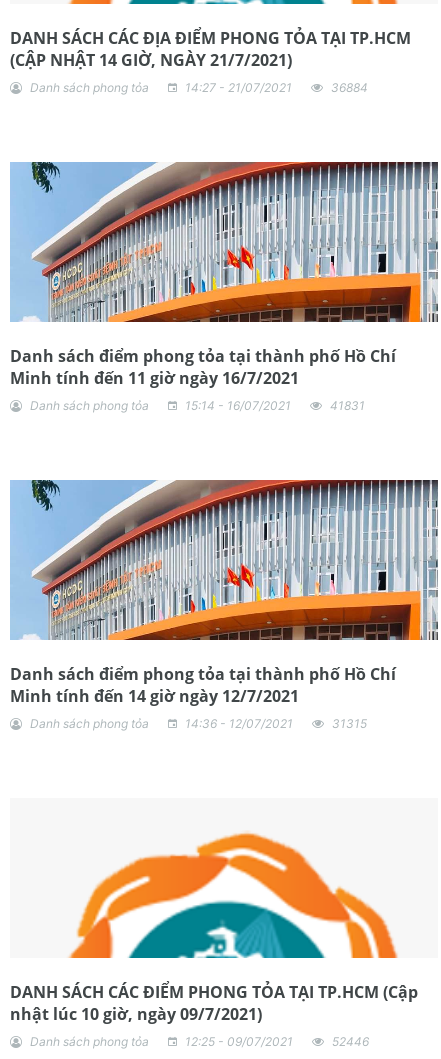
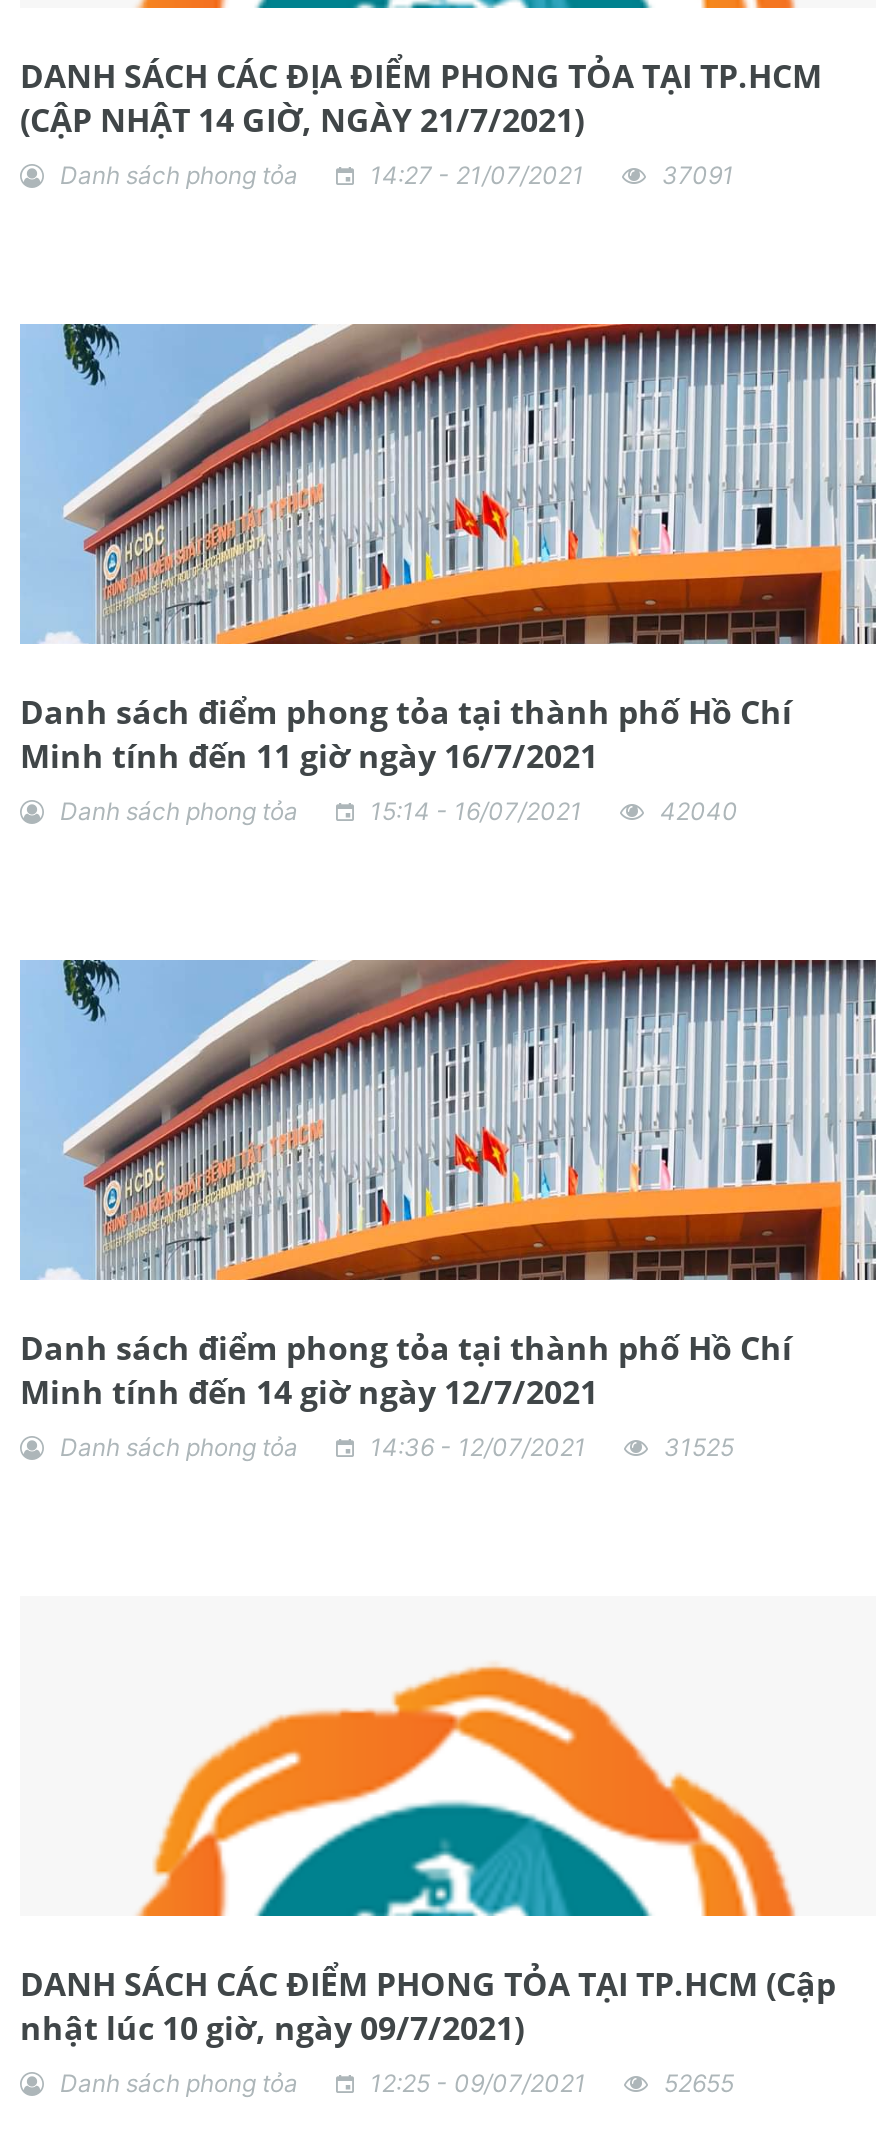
- 36884
+ 37091

- 41831
+ 42040

- 31315
+ 31525

- 52446
+ 52655
